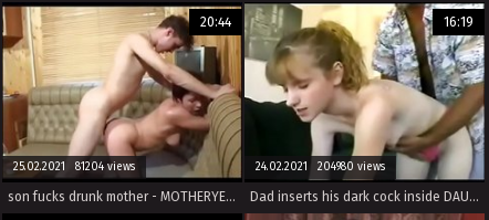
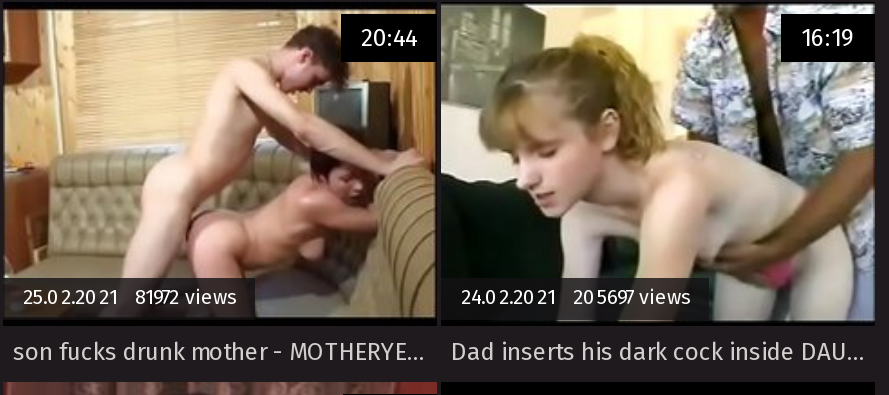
- 25.02.2021 81204 views
+ 25.02.2021 81972 views

- 24.02.2021 204980 views
+ 24.02.2021 205697 views
